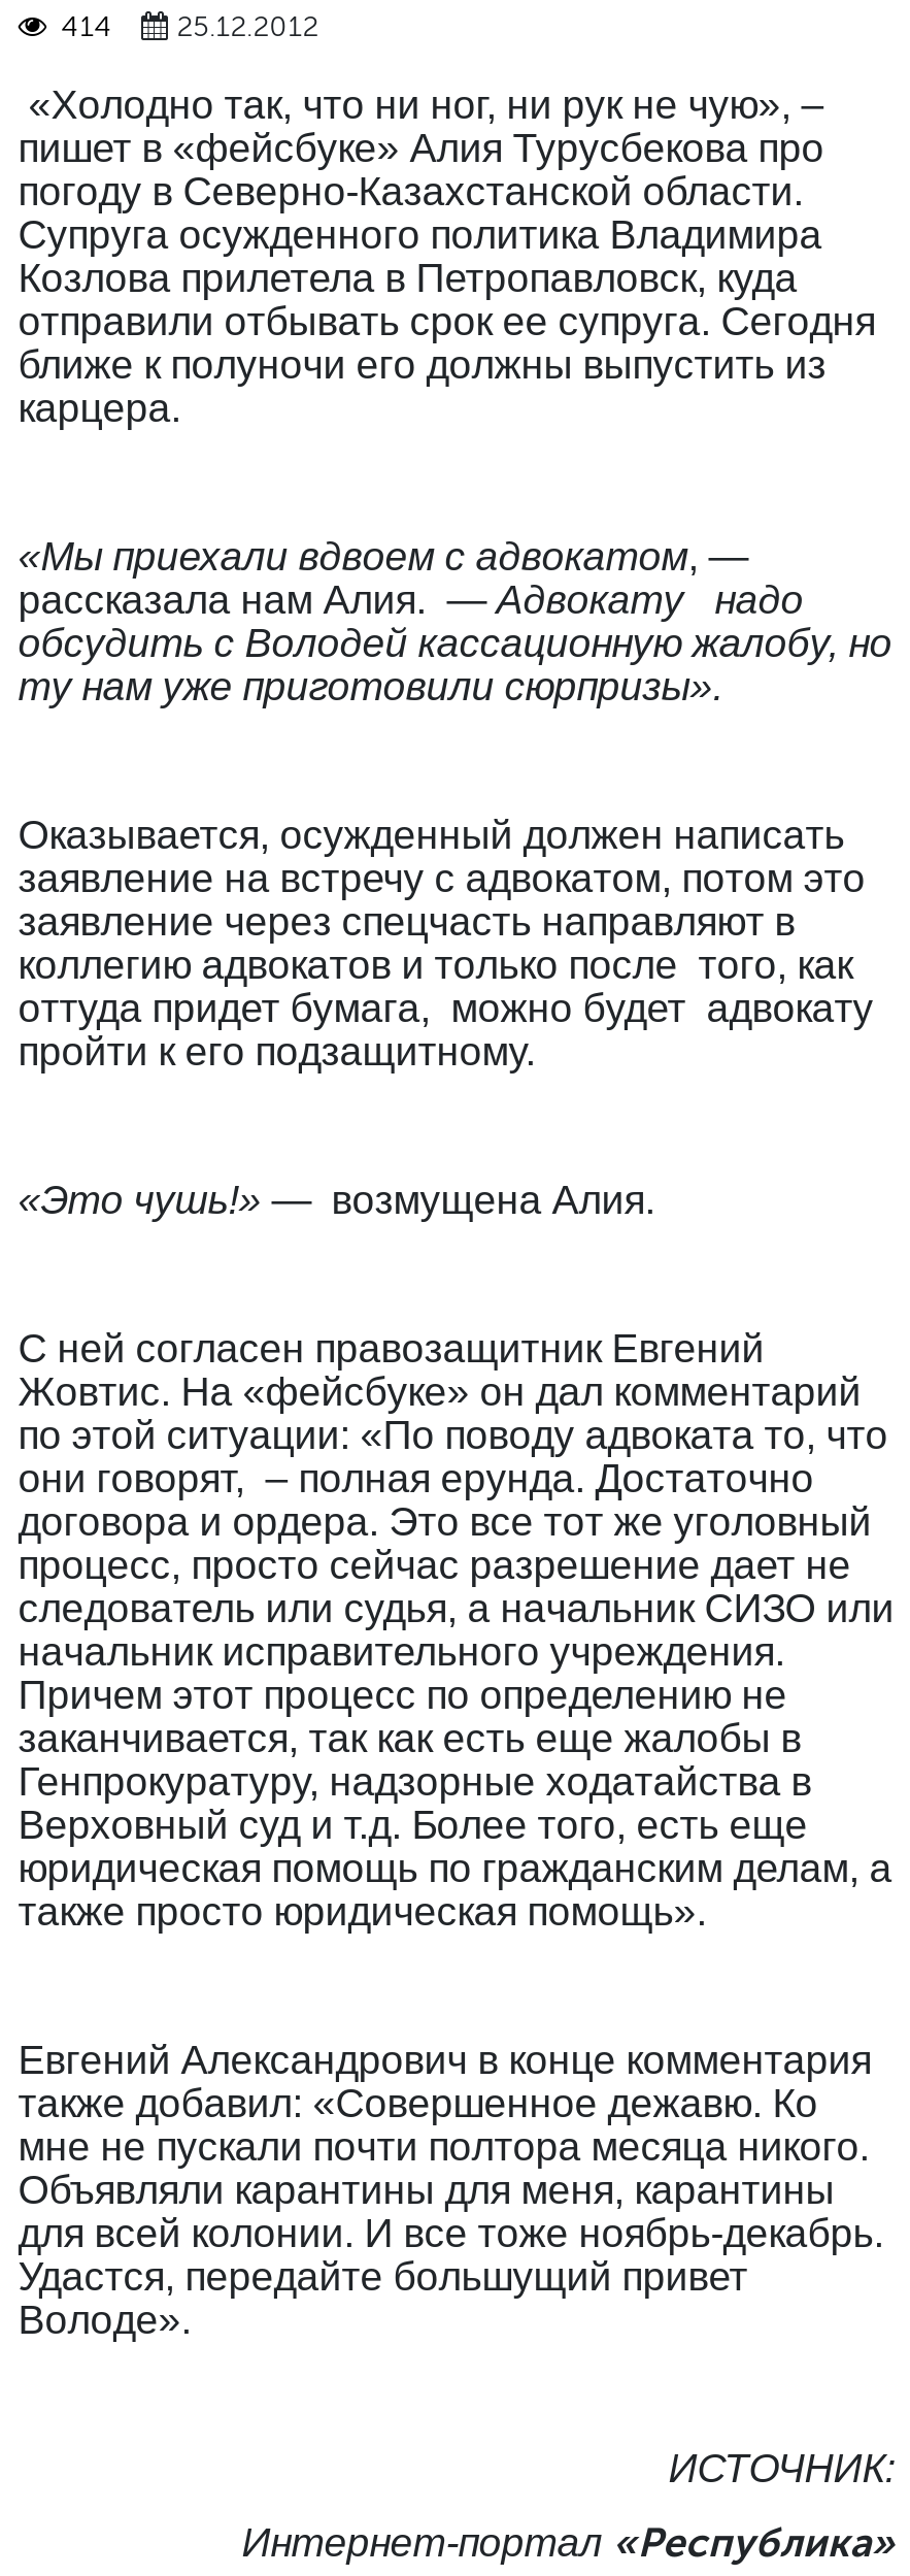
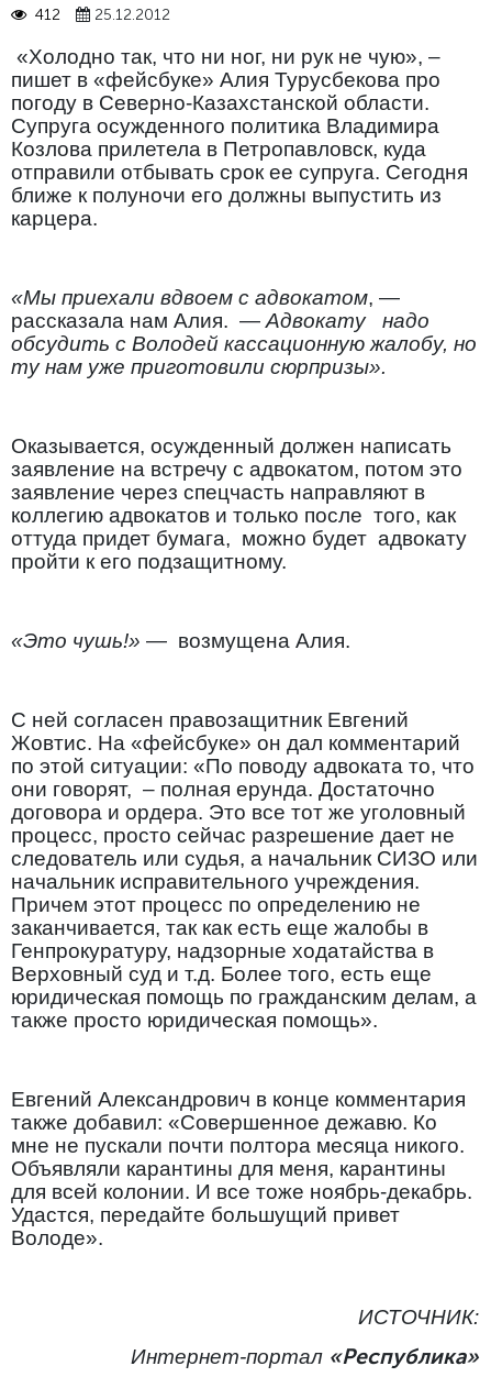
- 414 25.12.2012
+ 412 25.12.2012
